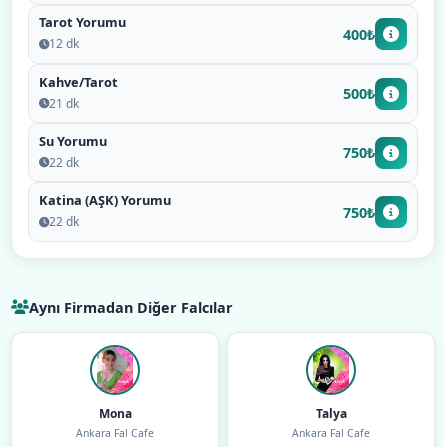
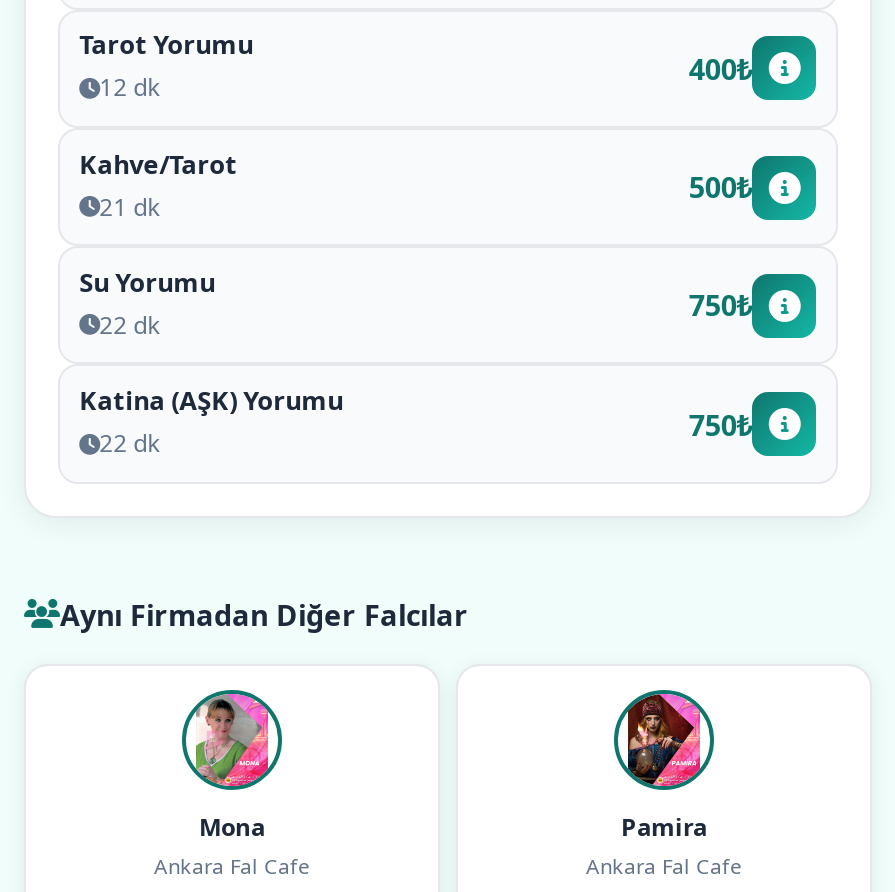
- [image]
- Talya
+ [image]
+ Pamira
